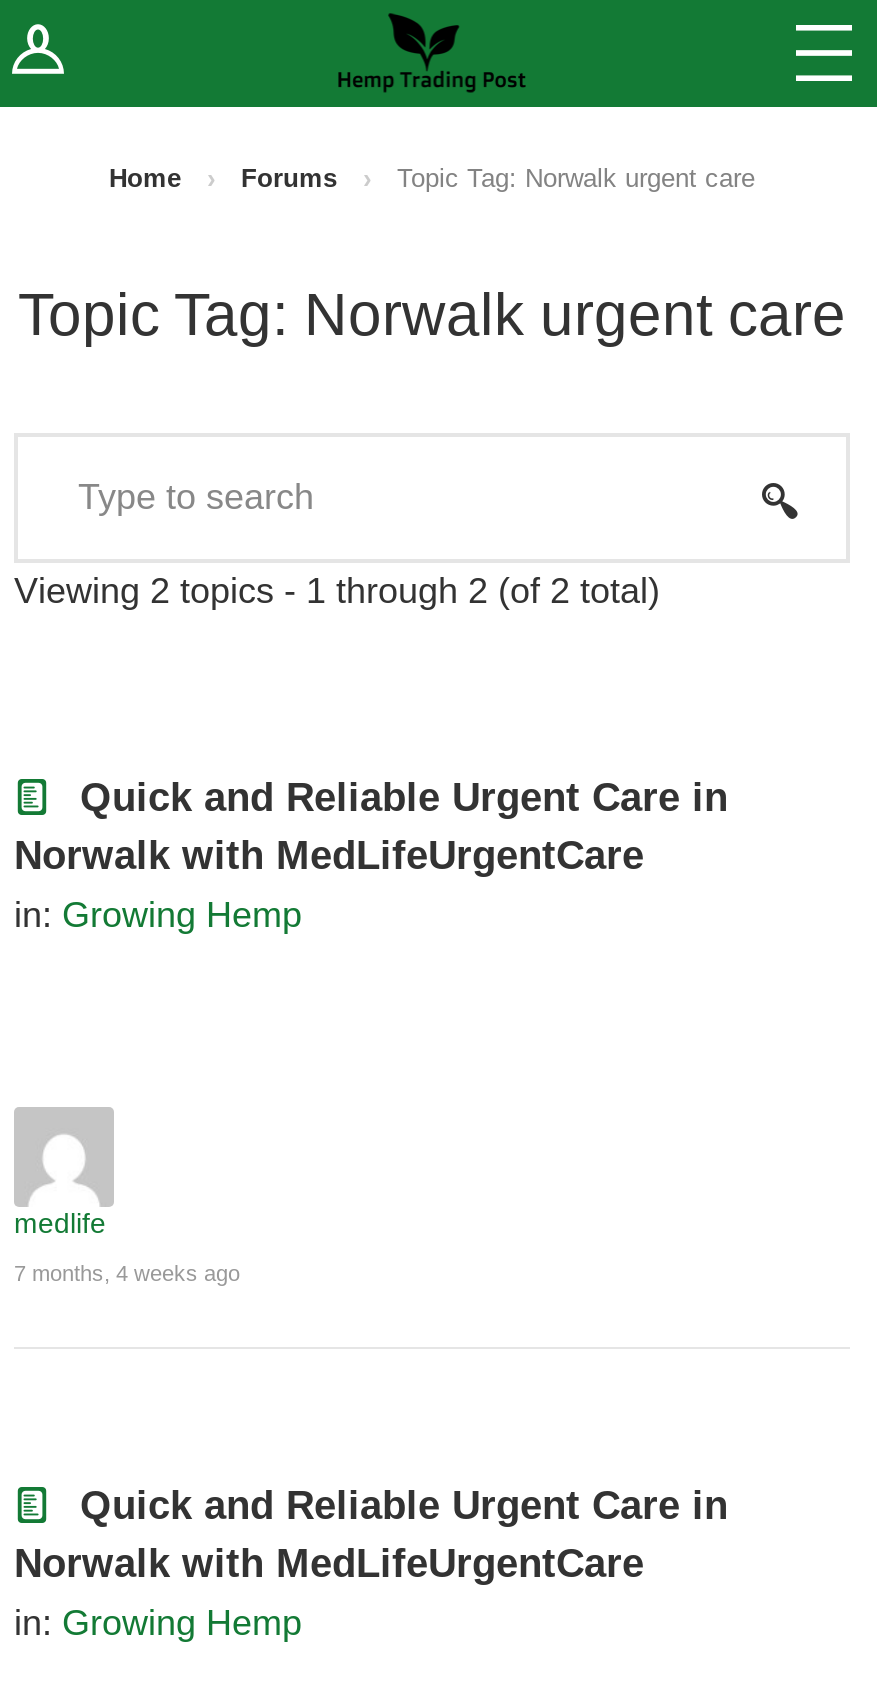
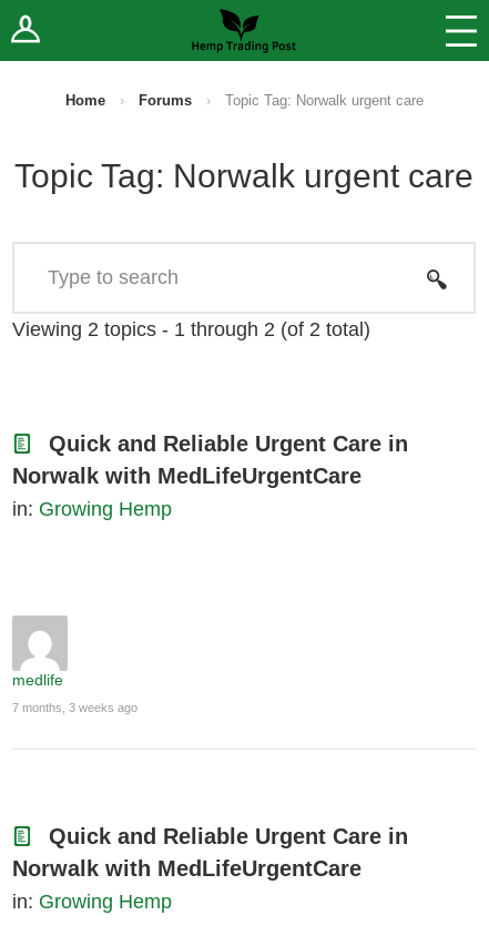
- 7 months, 4 weeks ago
+ 7 months, 3 weeks ago
